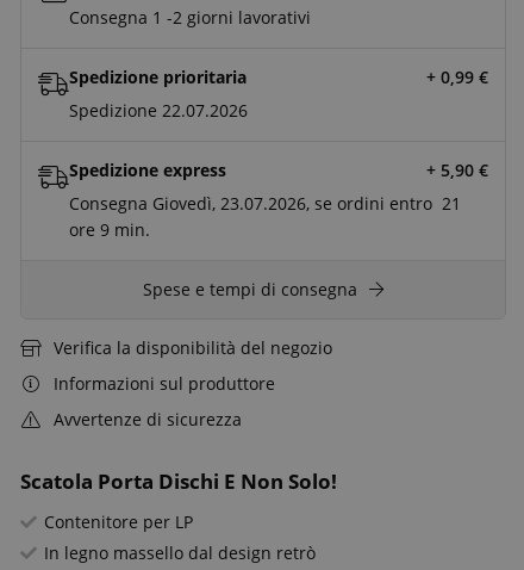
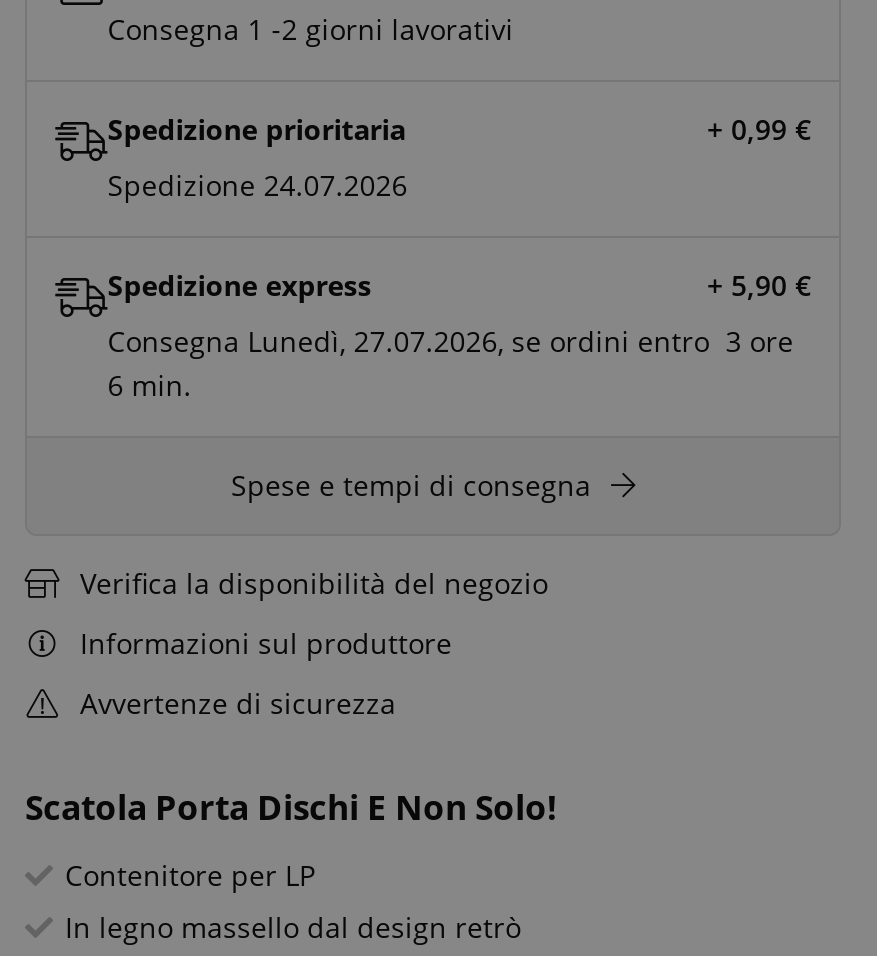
- Spedizione 22.07.2026
+ Spedizione 24.07.2026

- Consegna Giovedì, 23.07.2026, se ordini entro 21
- ore 9 min.
+ Consegna Lunedì, 27.07.2026, se ordini entro 3 ore
+ 6 min.
